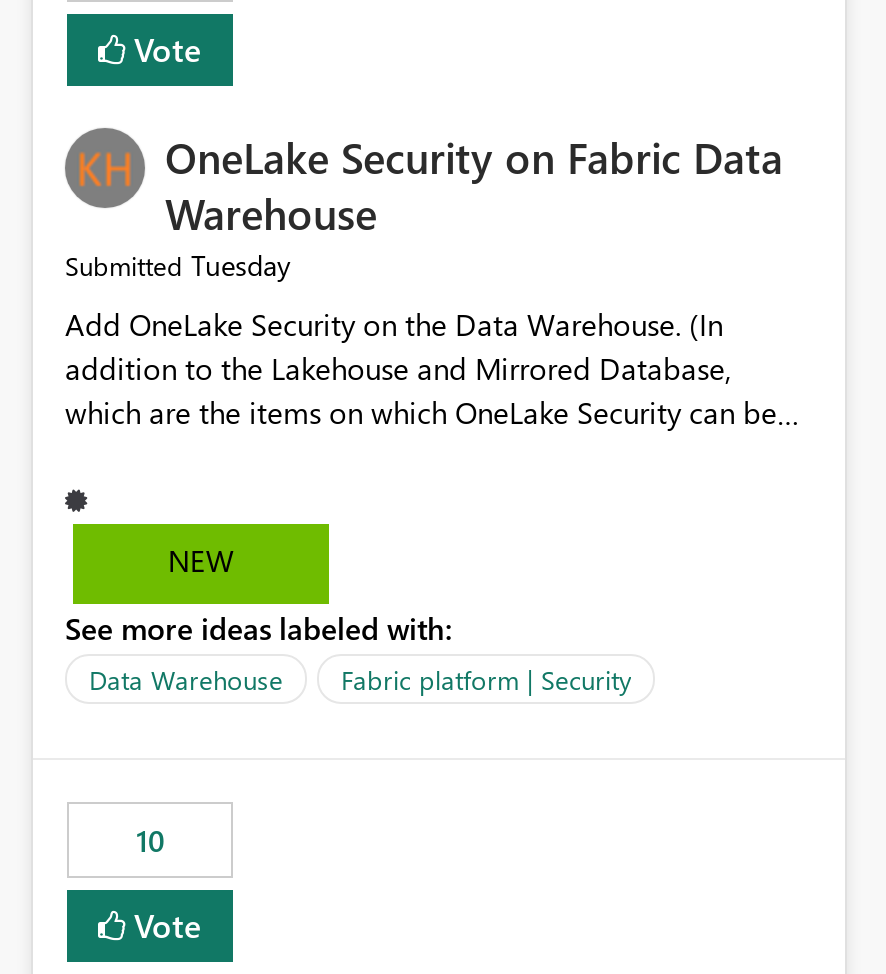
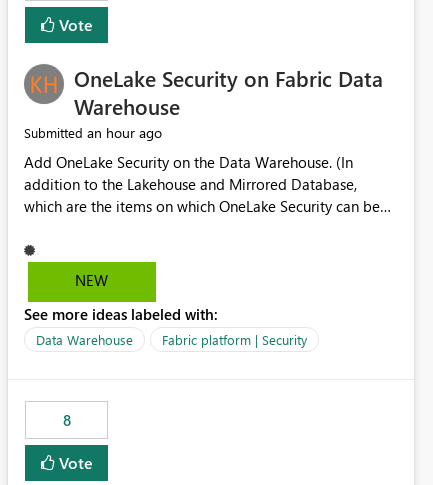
- Submitted Tuesday
+ Submitted an hour ago

- 10
+ 8
